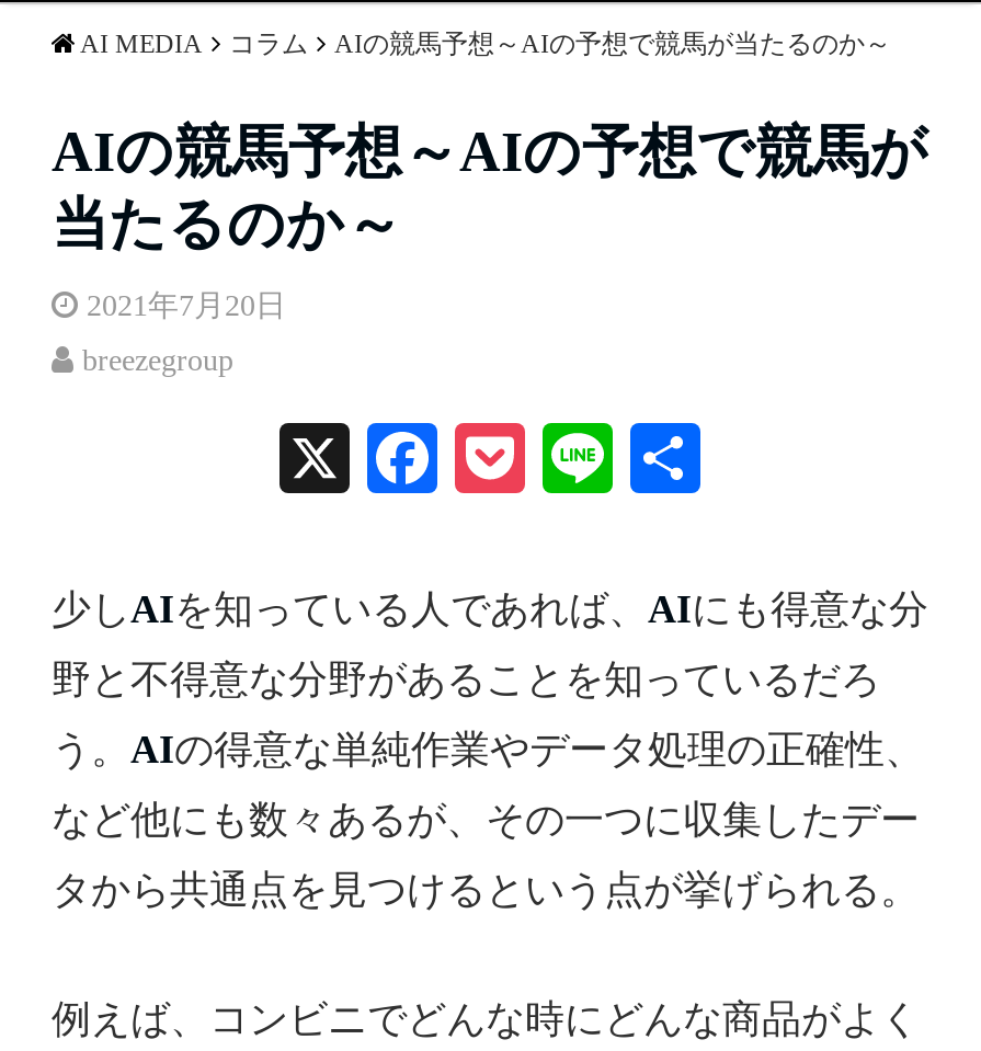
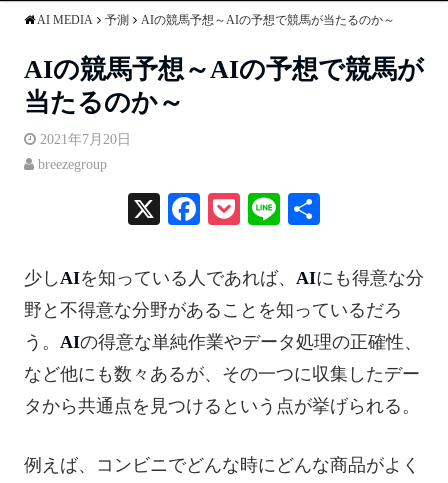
- コラム
+ 予測
